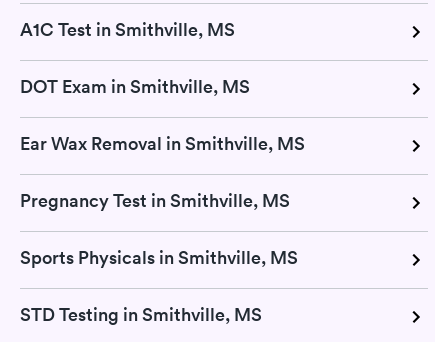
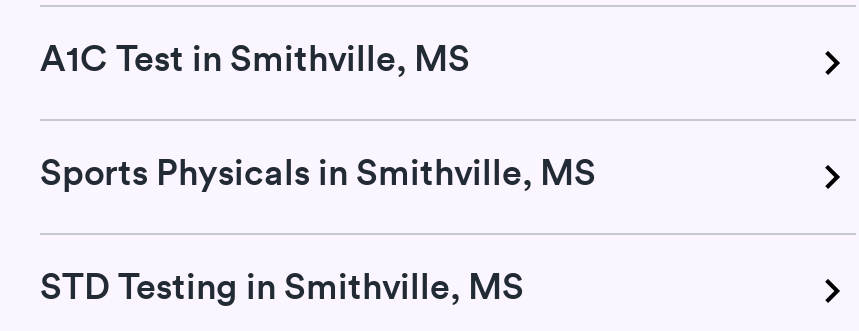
- DOT Exam in Smithville, MS
- Ear Wax Removal in Smithville, MS
- Pregnancy Test in Smithville, MS
